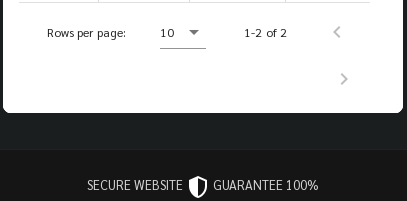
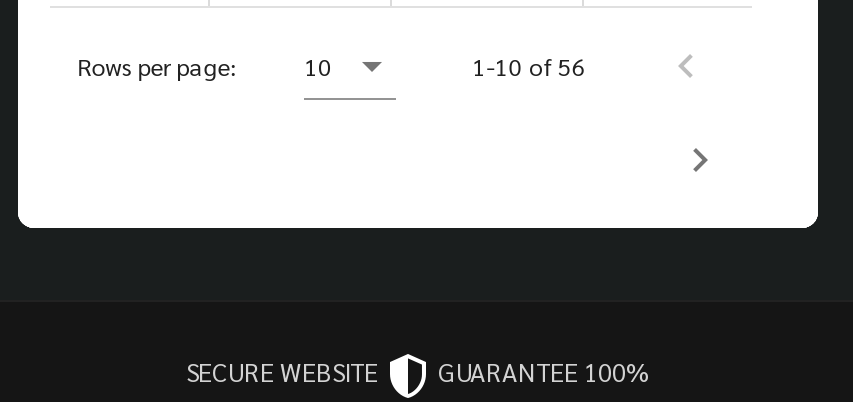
- 1-2 of 2
+ 1-10 of 56
